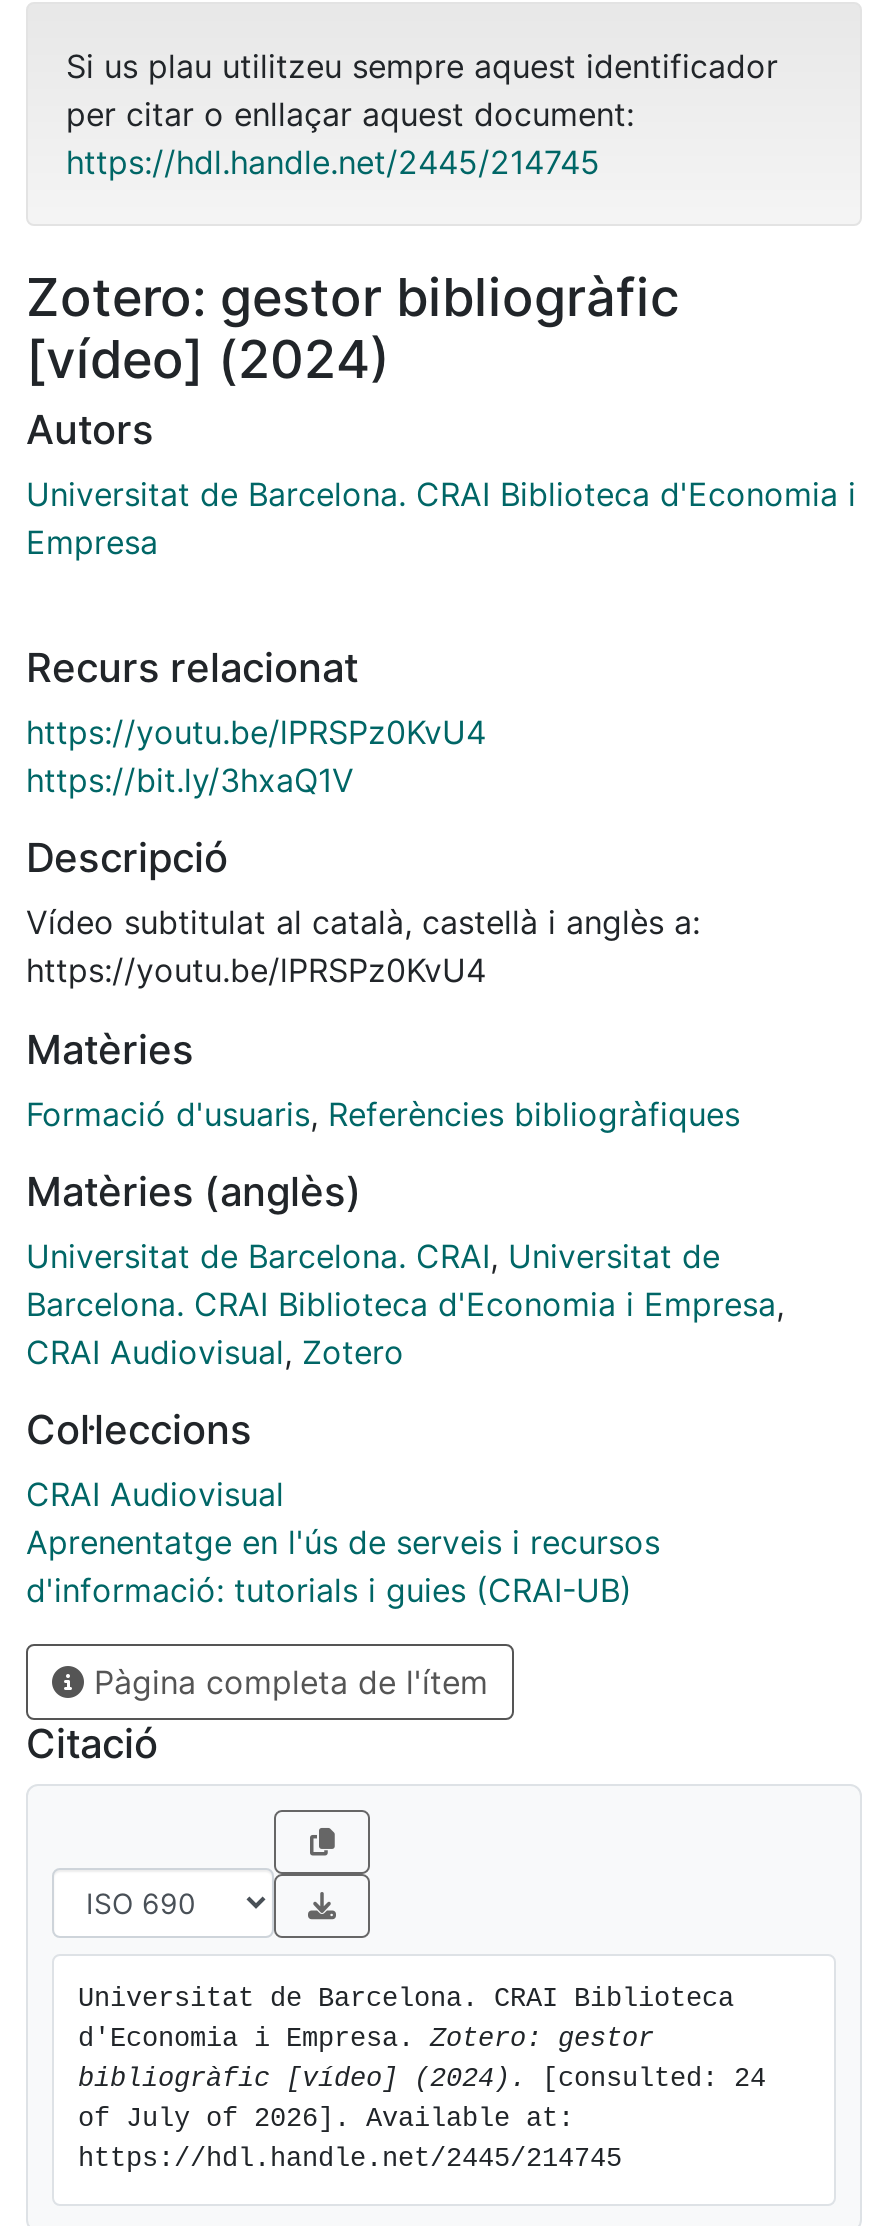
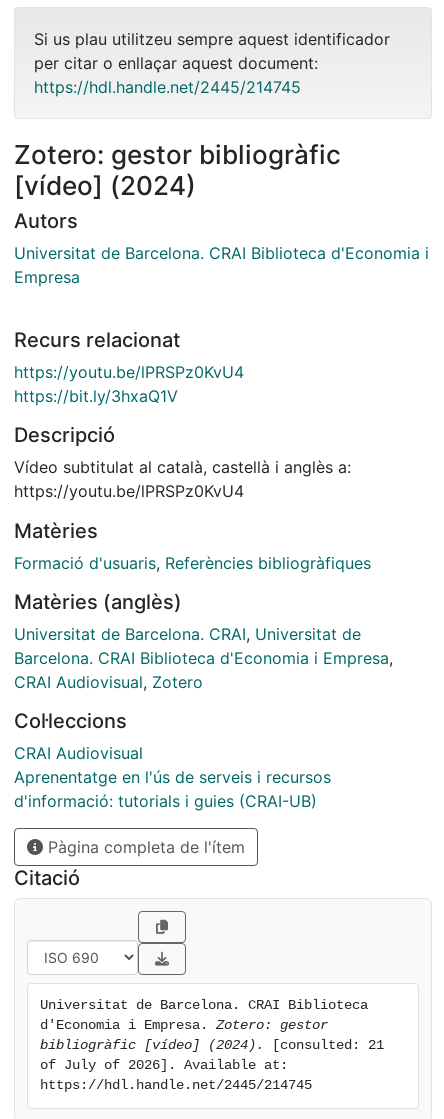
- bibliogràfic [vídeo] (2024). [consulted: 24
+ bibliogràfic [vídeo] (2024). [consulted: 21
